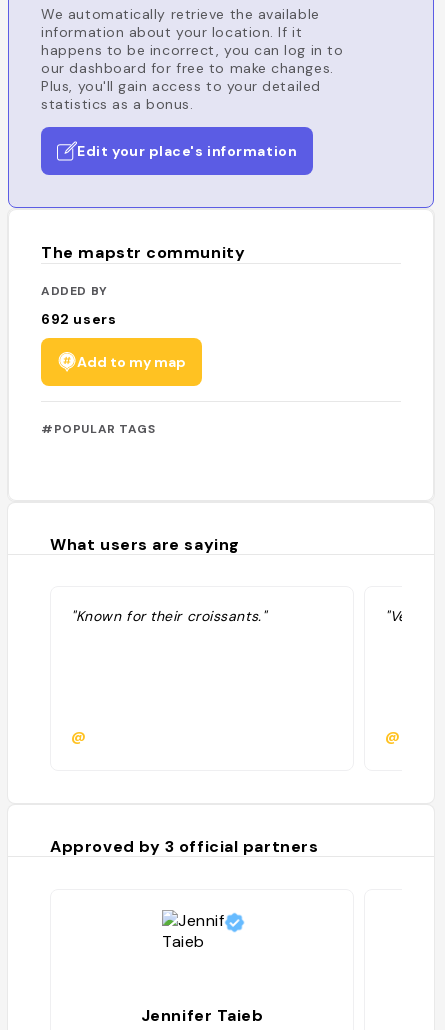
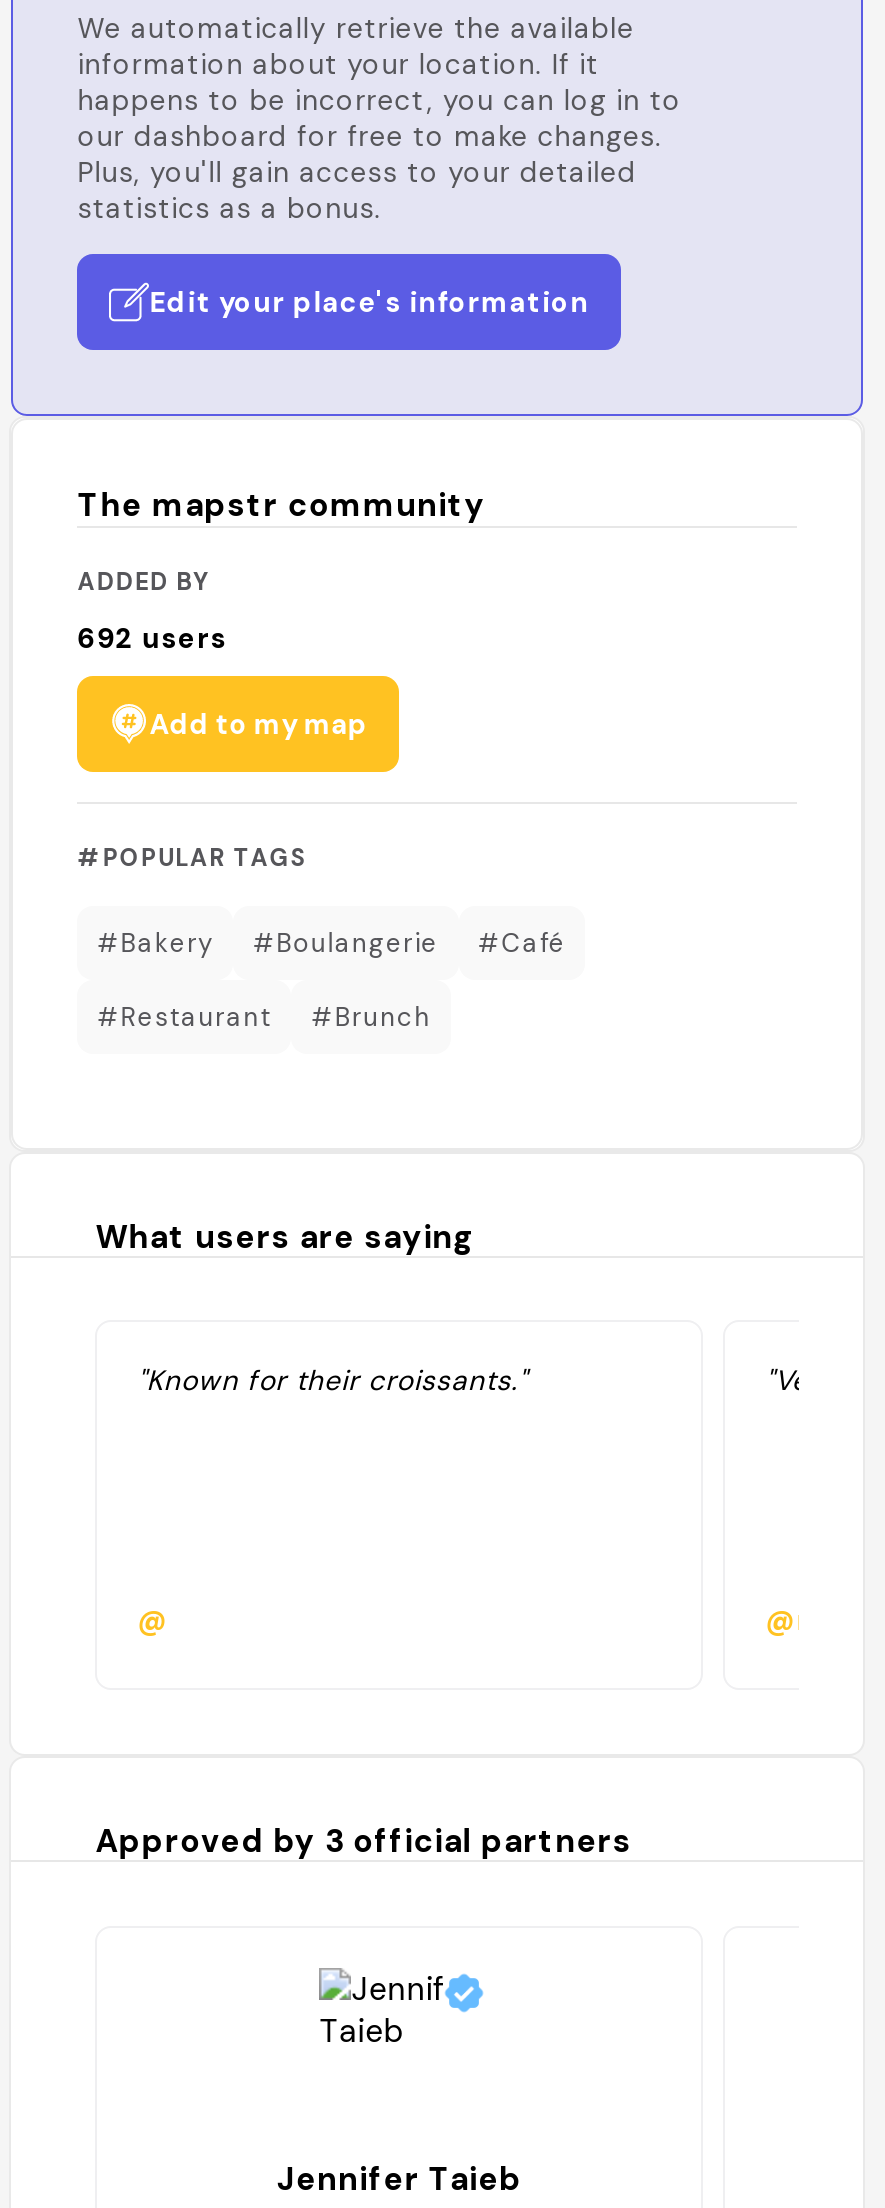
+ #Bakery
+ #Boulangerie
+ #Café
+ #Restaurant
+ #Brunch
